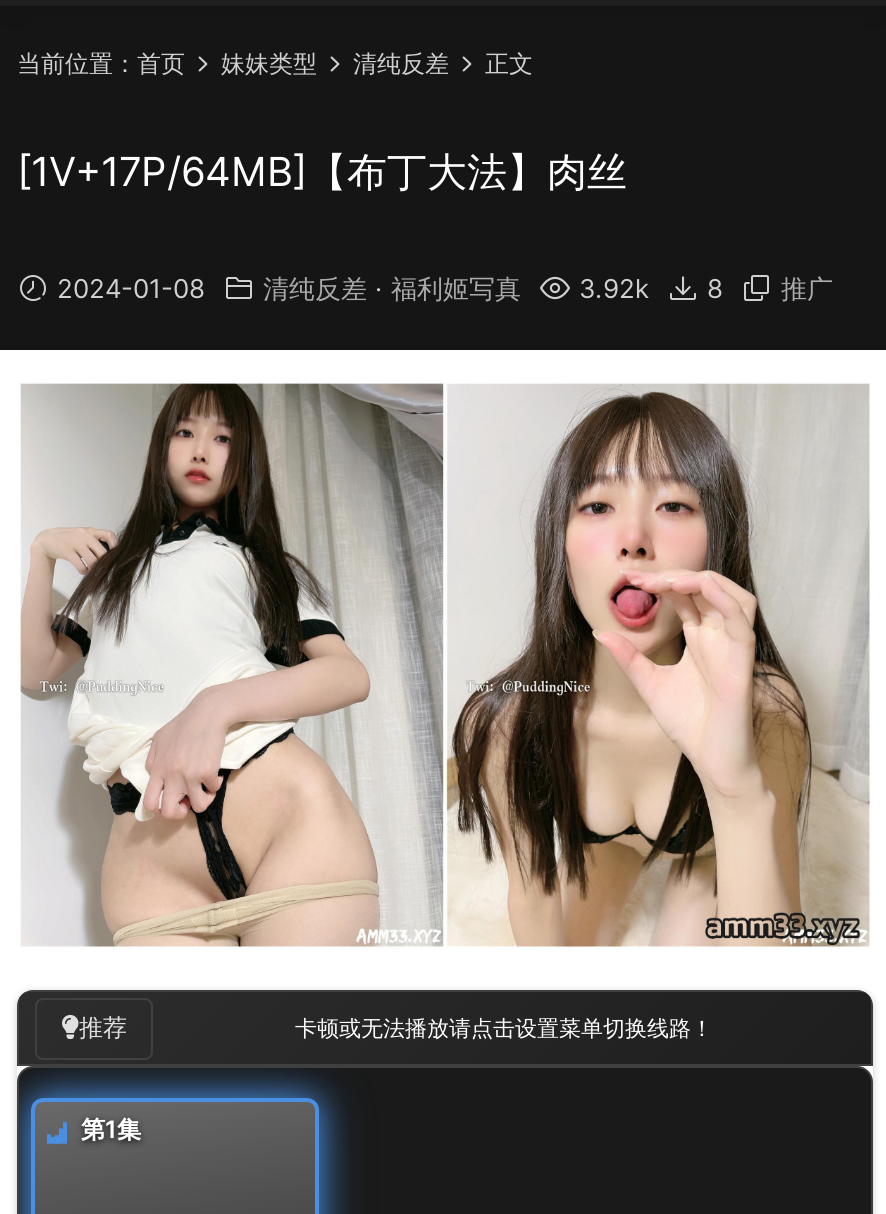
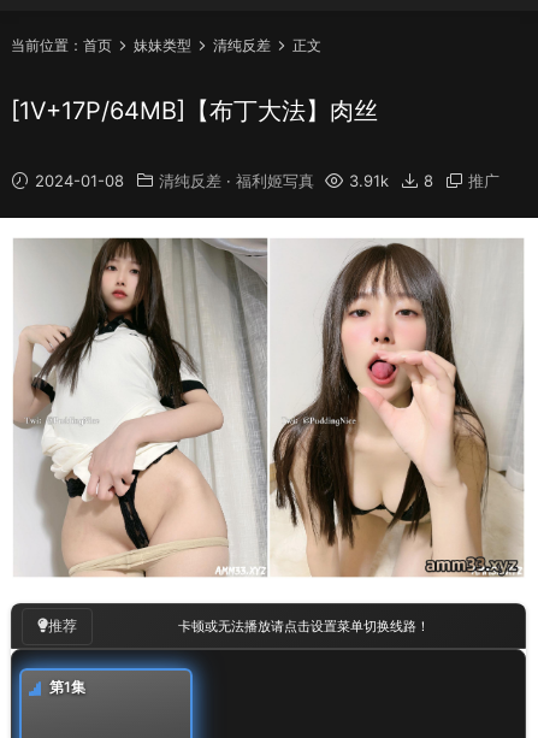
- 2024-01-08 清纯反差·福利姬写真 3.92k 8 推广
+ 2024-01-08 清纯反差·福利姬写真 3.91k 8 推广
